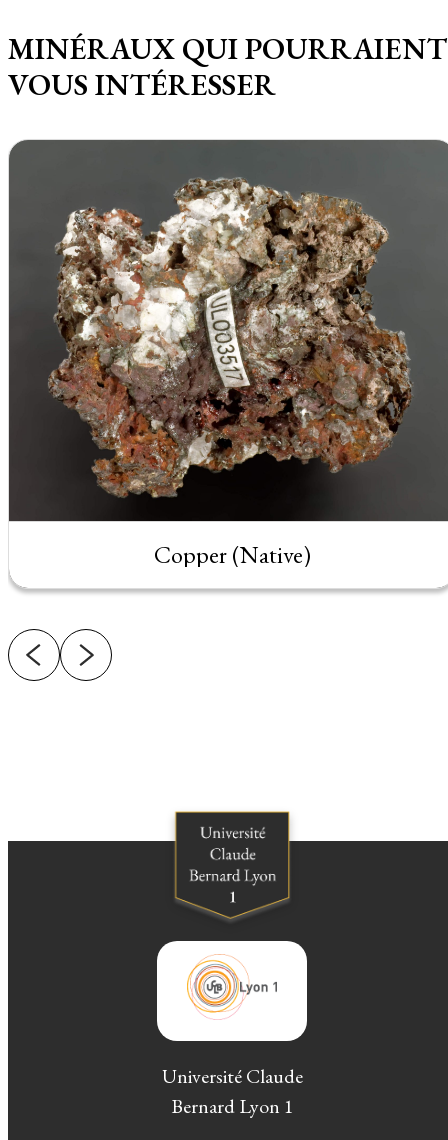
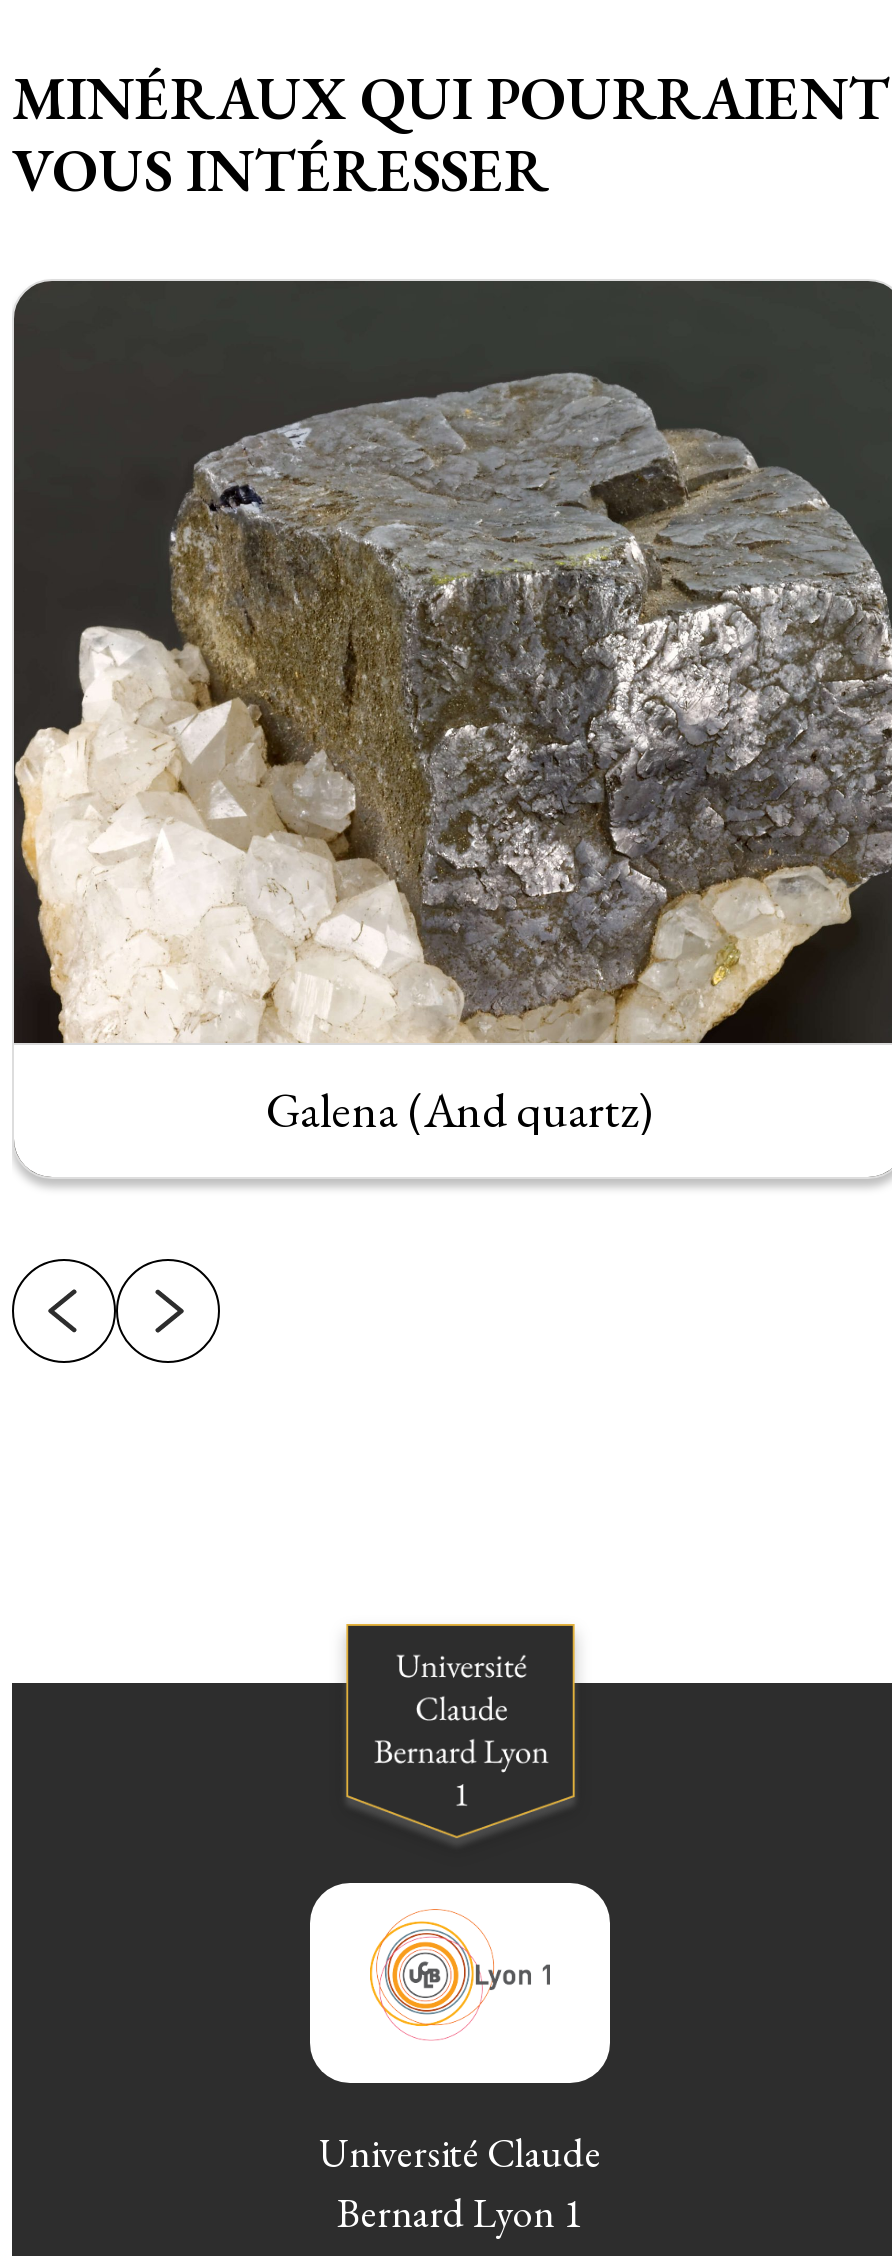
- [image]
- Copper (Native)
+ [image]
+ Galena (And quartz)
